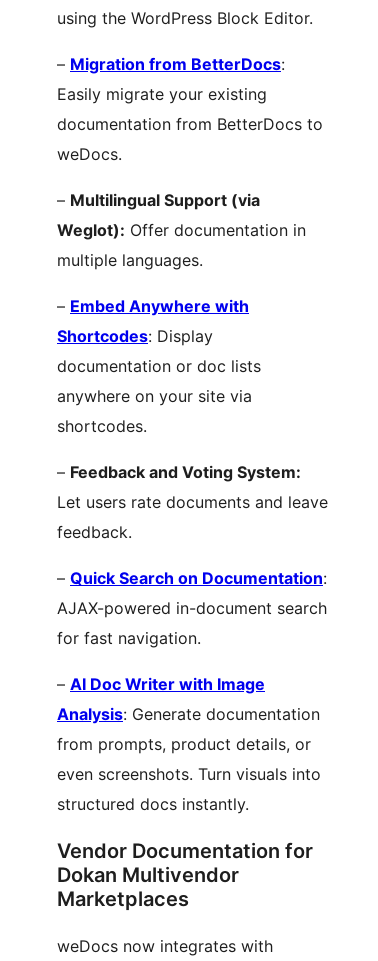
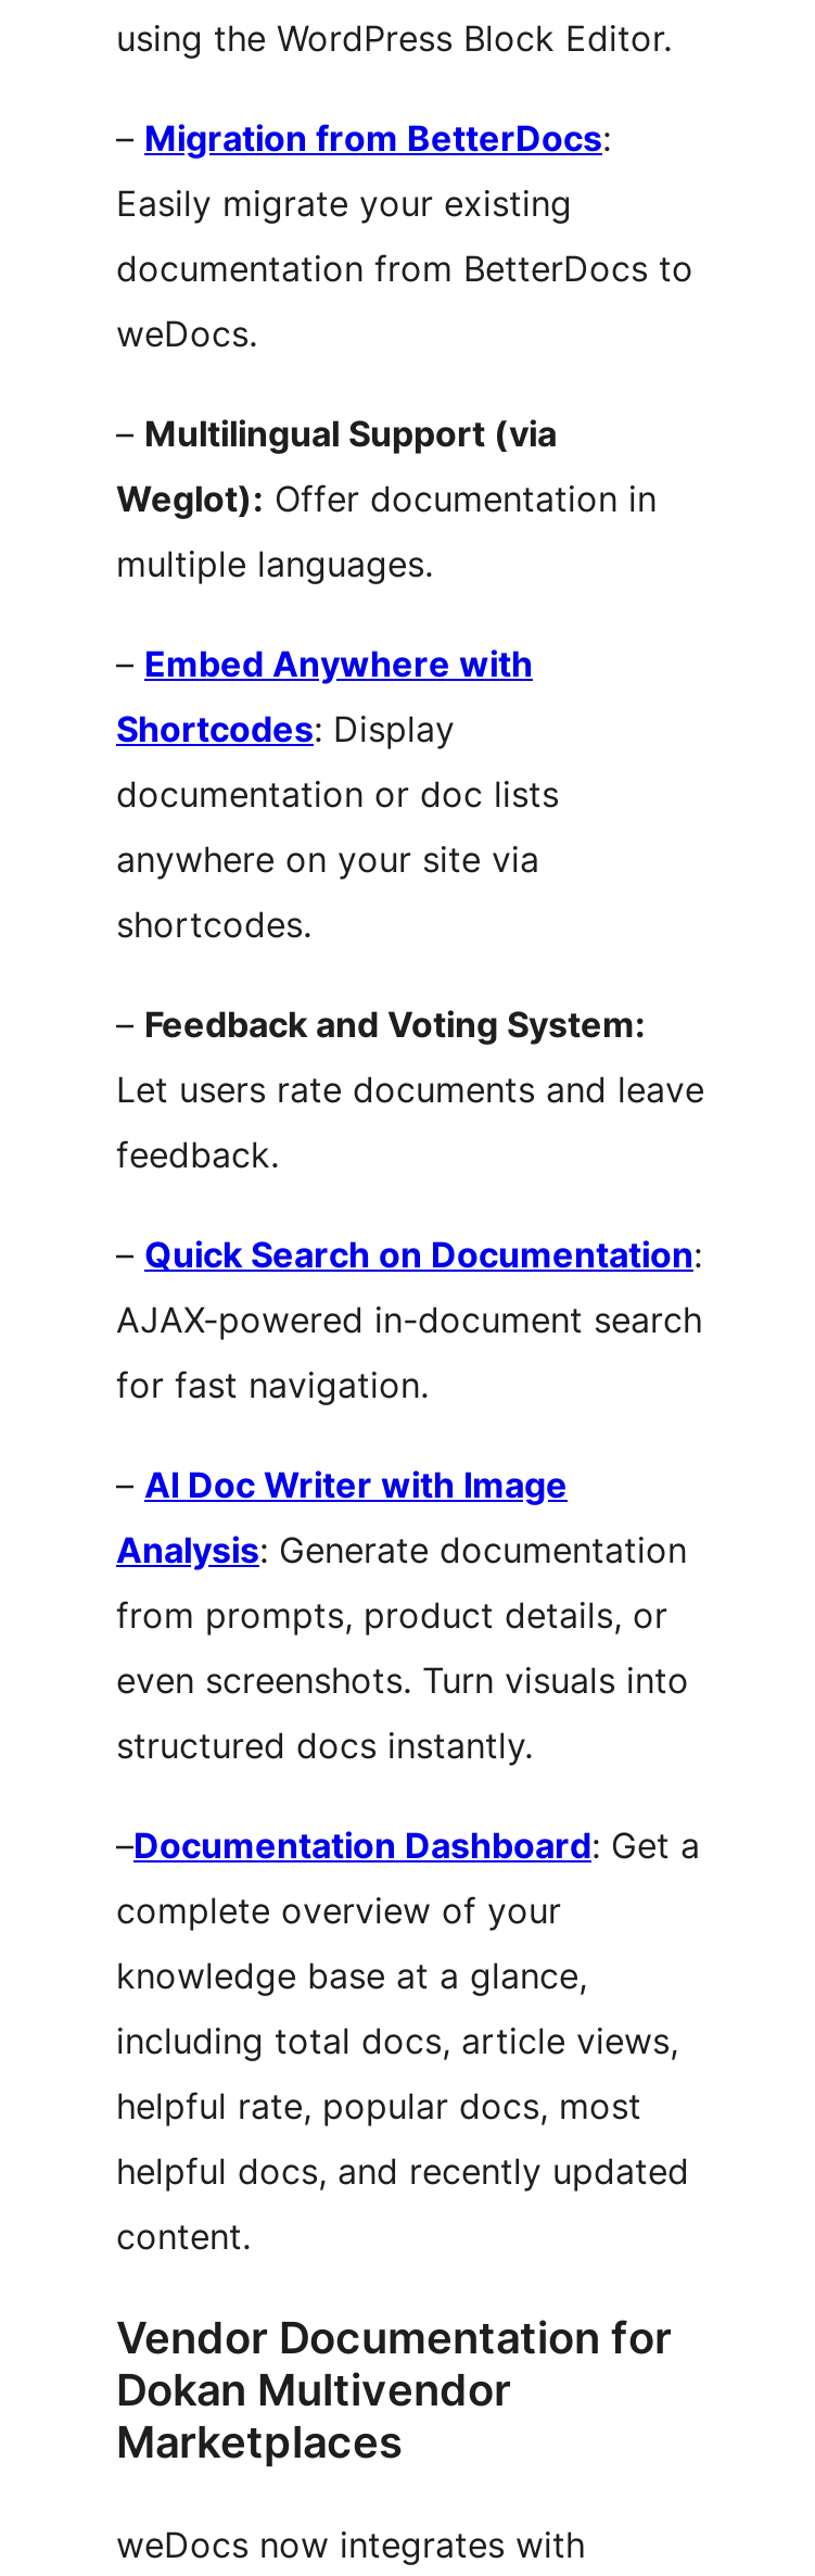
+ –Documentation Dashboard: Get a
+ complete overview of your
+ knowledge base at a glance,
+ including total docs, article views,
+ helpful rate, popular docs, most
+ helpful docs, and recently updated
+ content.
